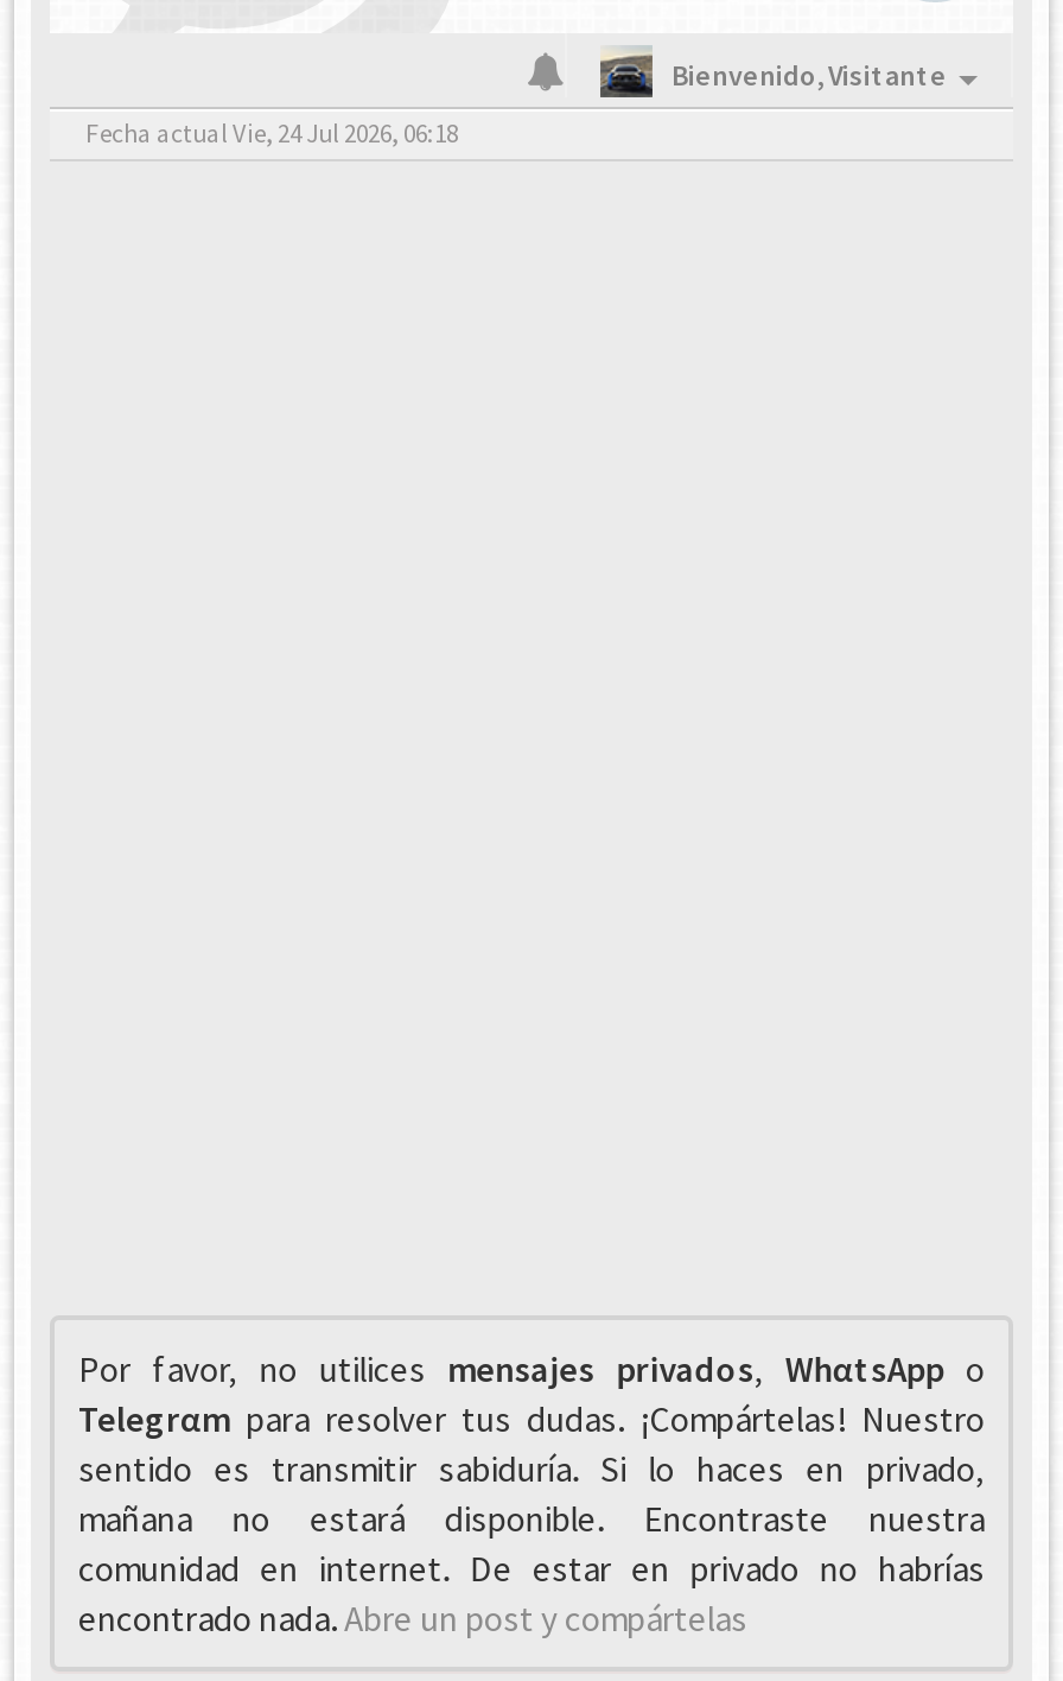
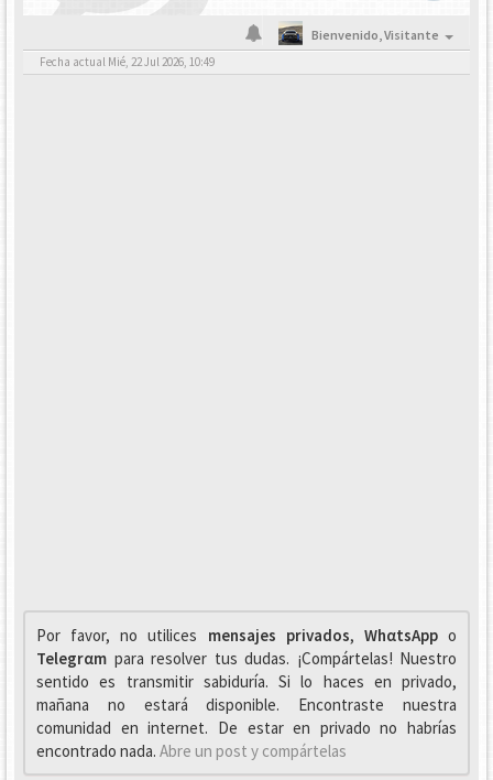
- Fecha actual Vie, 24 Jul 2026, 06:18
+ Fecha actual Mié, 22 Jul 2026, 10:49
